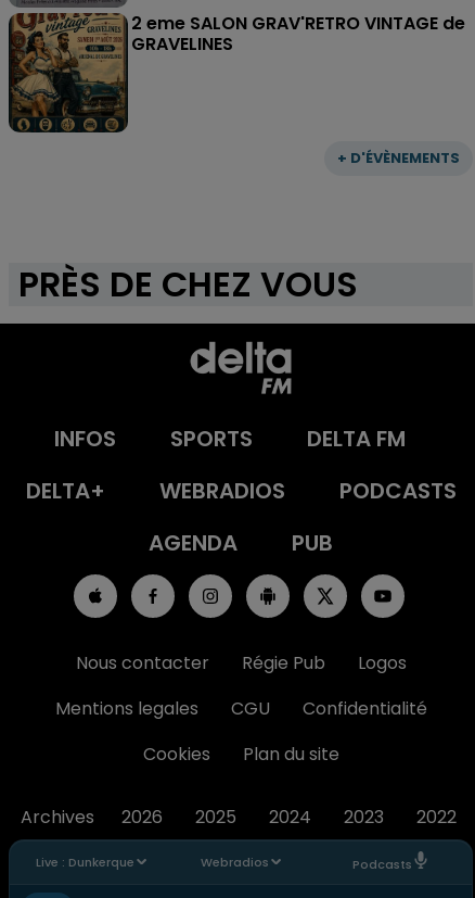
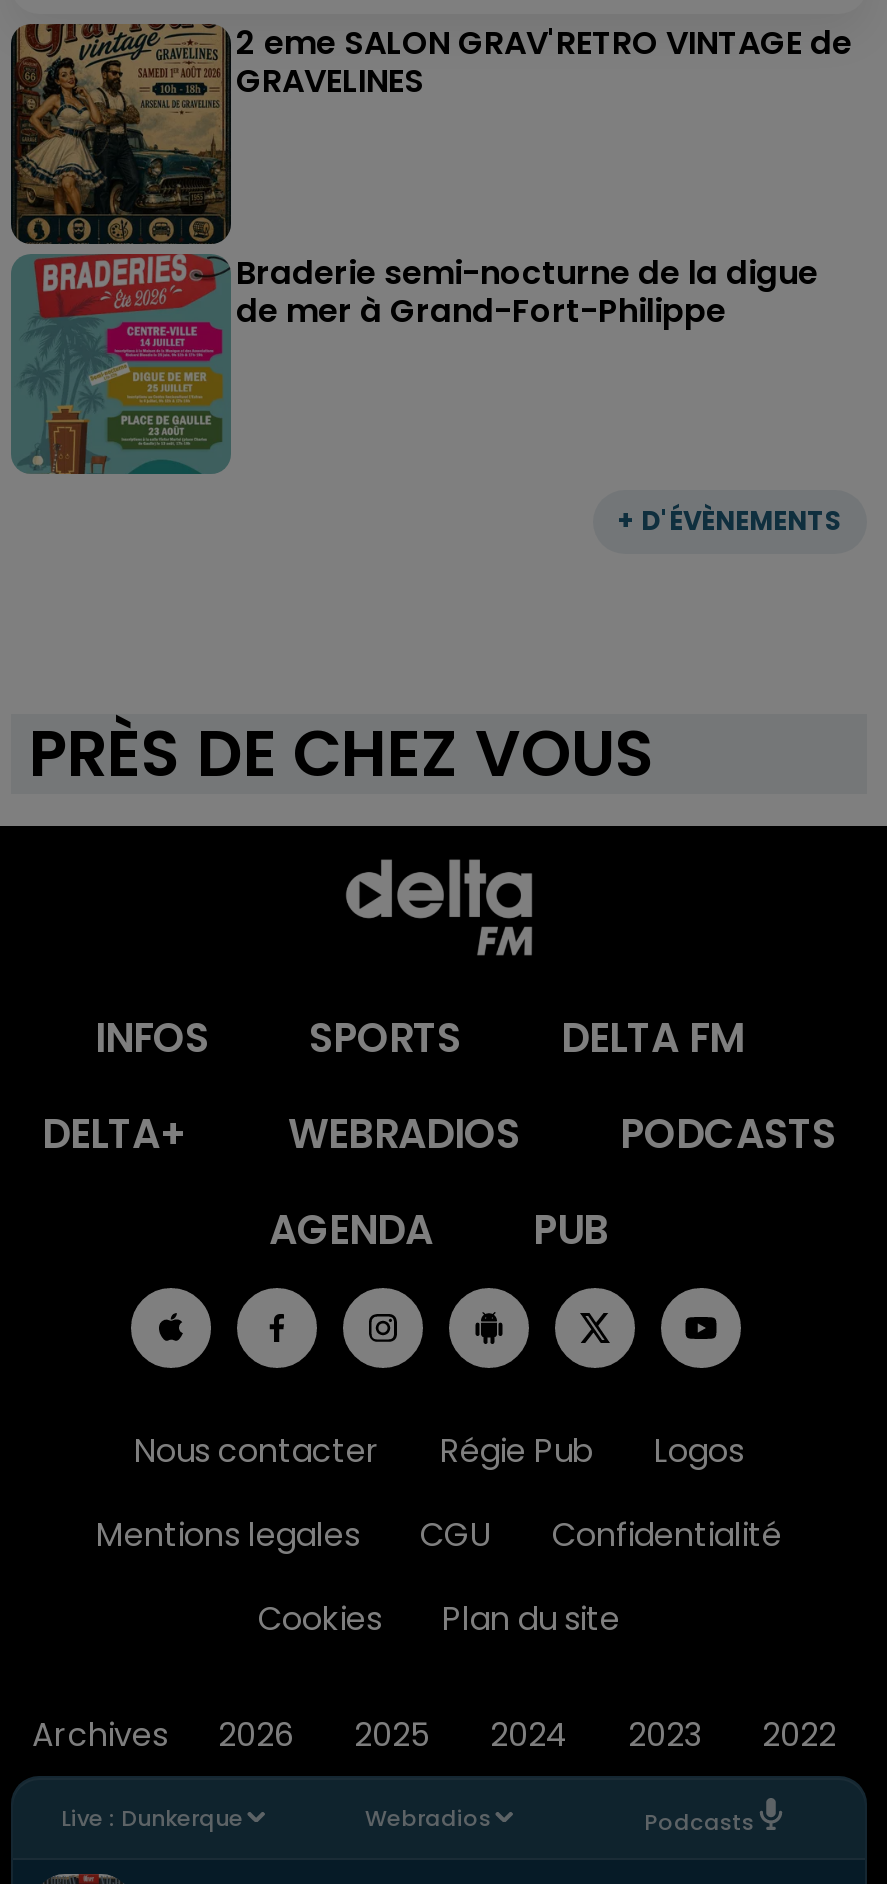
+ [image]
+ Braderie semi-nocturne de la digue
+ de mer à Grand-Fort-Philippe
